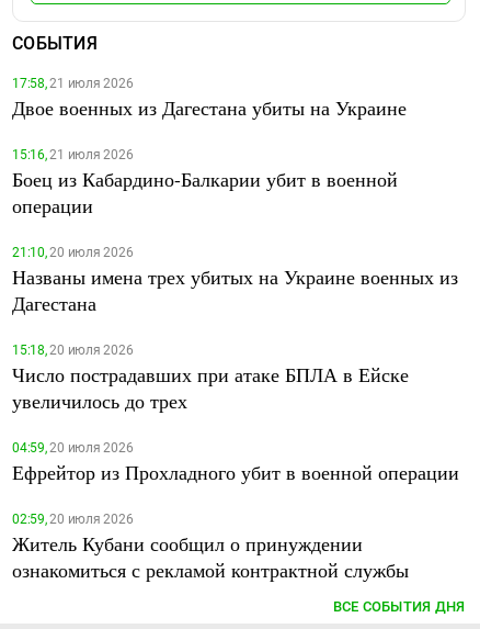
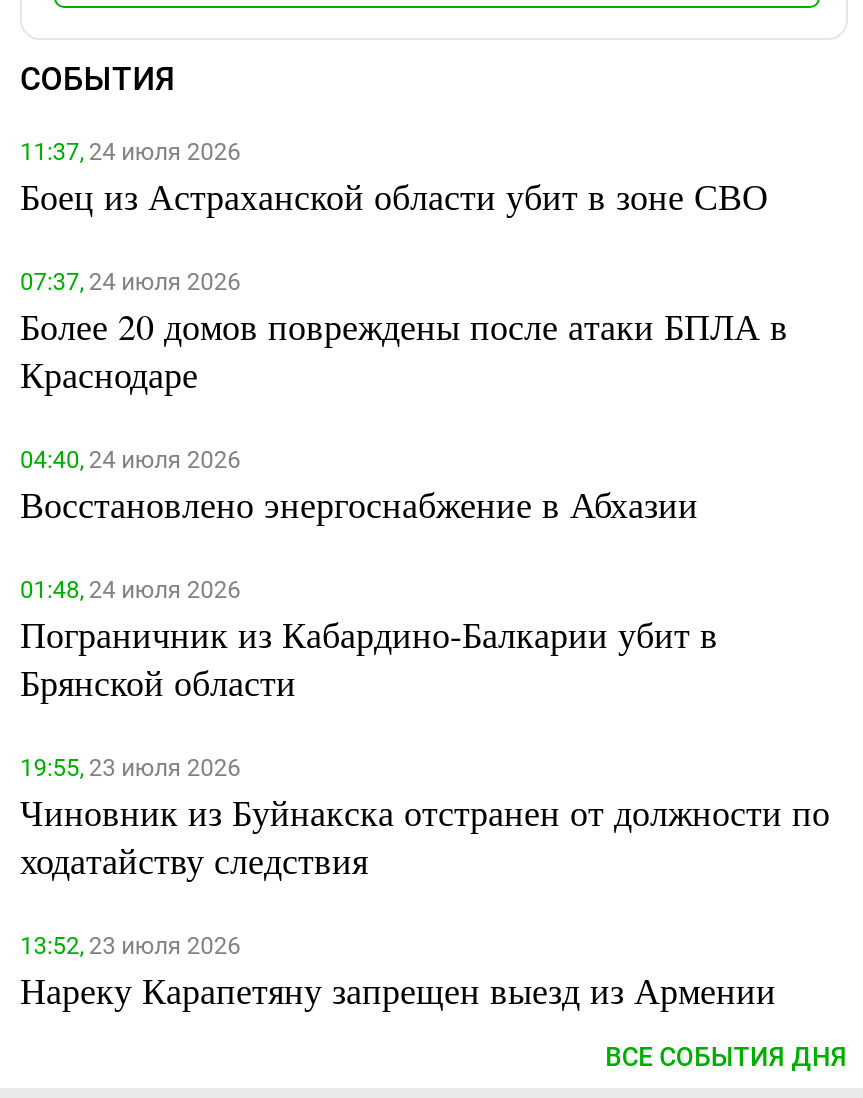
- 17:58, 21 июля 2026
- Двое военных из Дагестана убиты на Украине
+ 11:37, 24 июля 2026
+ Боец из Астраханской области убит в зоне СВО

- 15:16, 21 июля 2026
- Боец из Кабардино-Балкарии убит в военной
- операции
+ 07:37, 24 июля 2026
+ Более 20 домов повреждены после атаки БПЛА в
+ Краснодаре

- 21:10, 20 июля 2026
- Названы имена трех убитых на Украине военных из
- Дагестана
+ 04:40, 24 июля 2026
+ Восстановлено энергоснабжение в Абхазии

- 15:18, 20 июля 2026
- Число пострадавших при атаке БПЛА в Ейске
- увеличилось до трех
+ 01:48, 24 июля 2026
+ Пограничник из Кабардино-Балкарии убит в
+ Брянской области

- 04:59, 20 июля 2026
- Ефрейтор из Прохладного убит в военной операции
+ 19:55, 23 июля 2026
+ Чиновник из Буйнакска отстранен от должности по
+ ходатайству следствия

- 02:59, 20 июля 2026
- Житель Кубани сообщил о принуждении
- ознакомиться с рекламой контрактной службы
+ 13:52, 23 июля 2026
+ Нареку Карапетяну запрещен выезд из Армении
